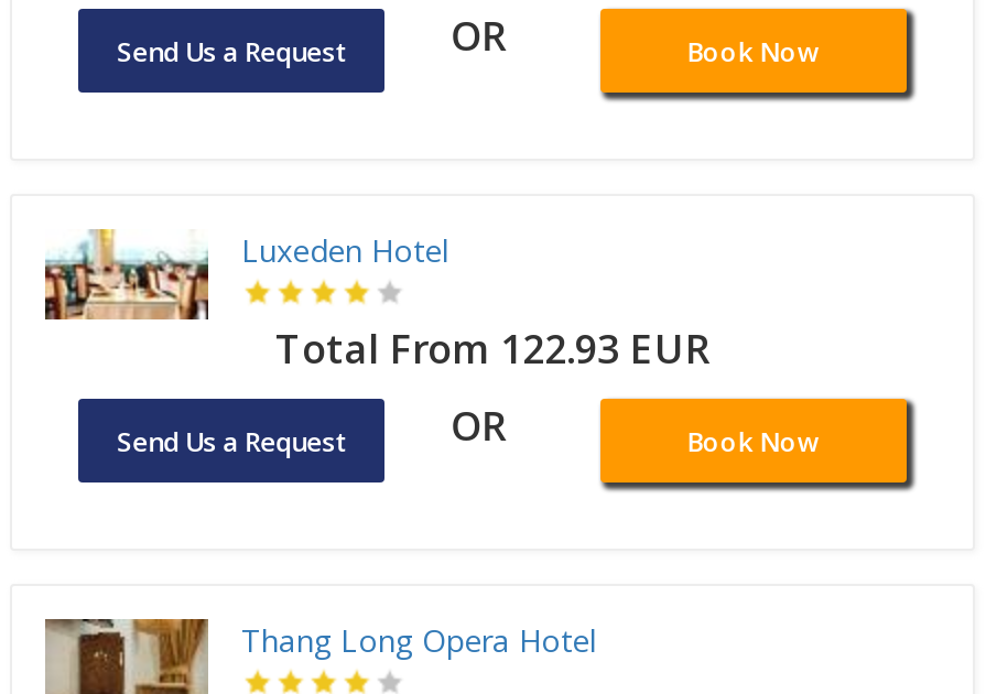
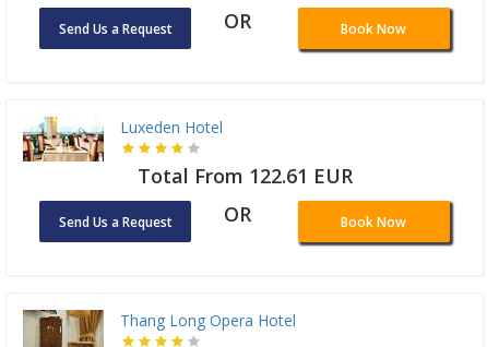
- Total From 122.93 EUR
+ Total From 122.61 EUR
